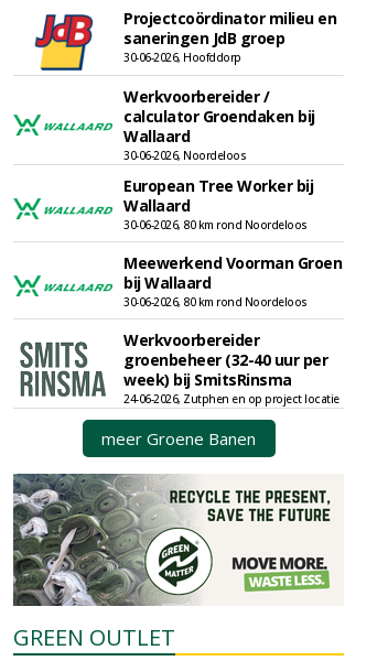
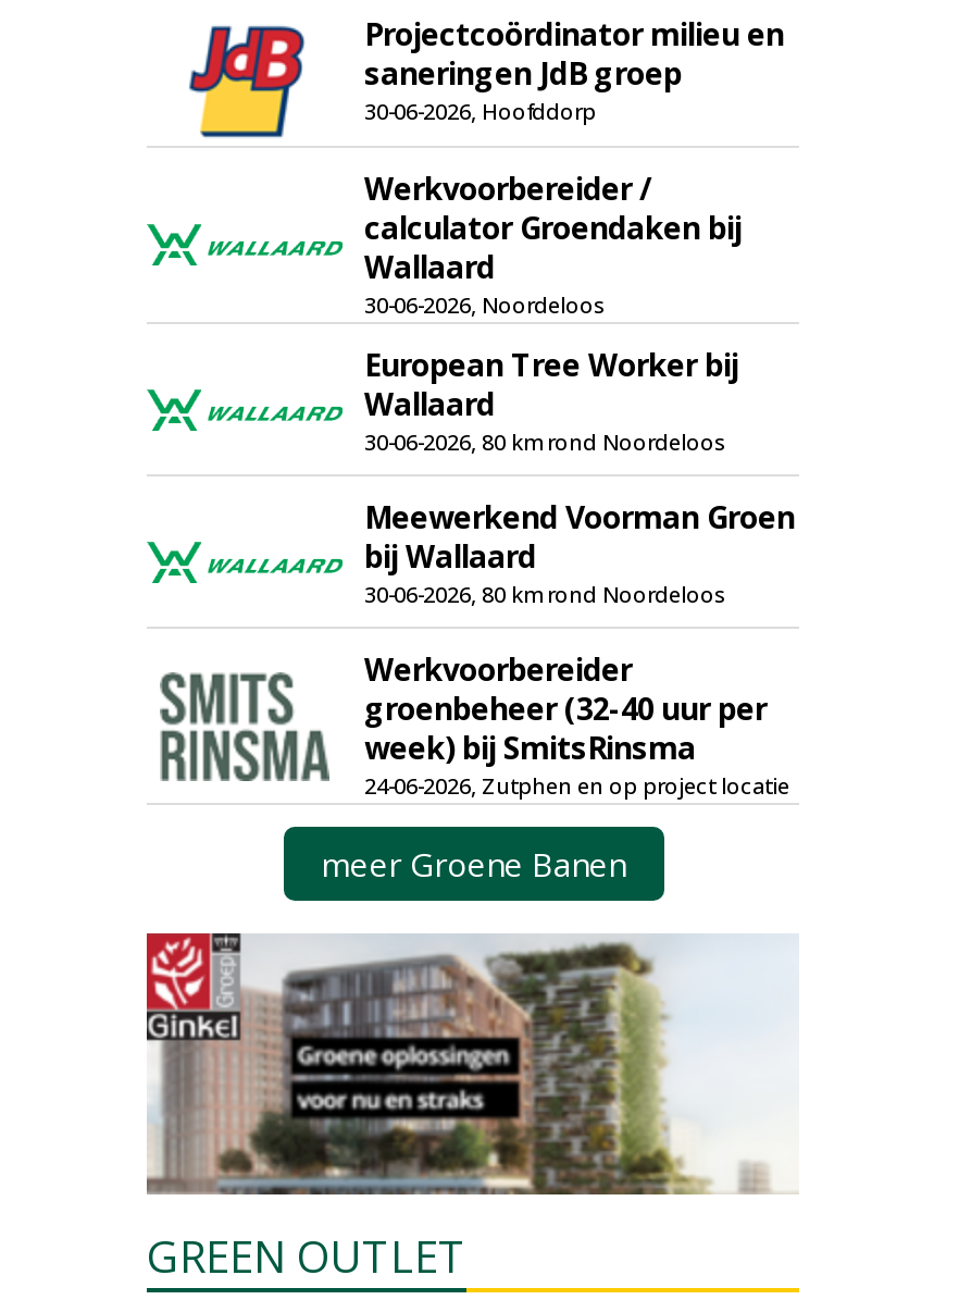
- [image]
+ [image]
